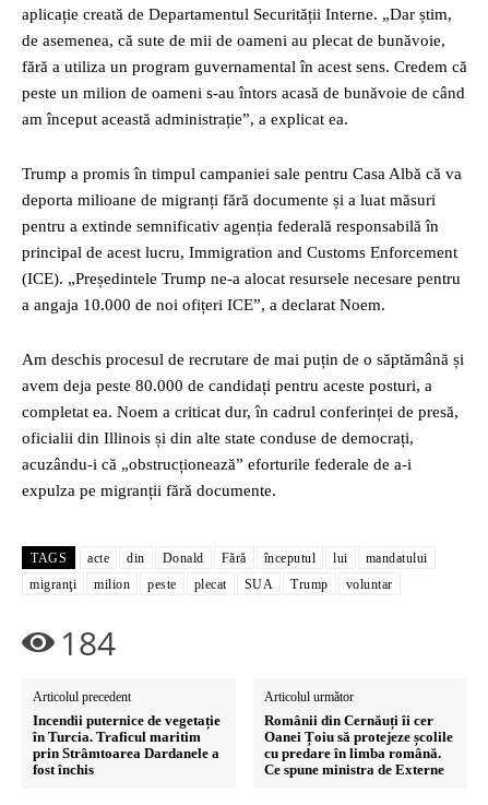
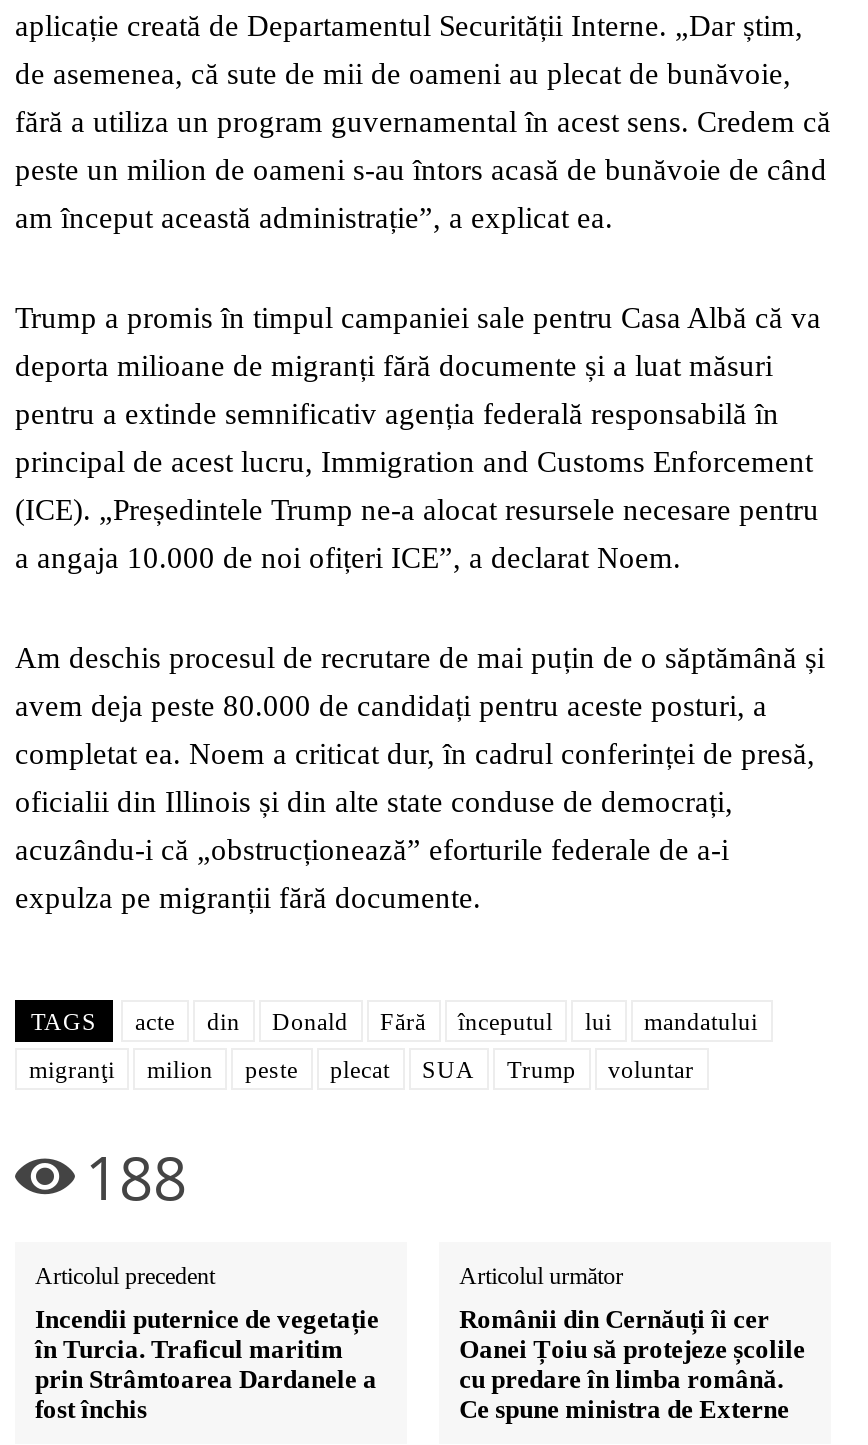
- 184
+ 188
